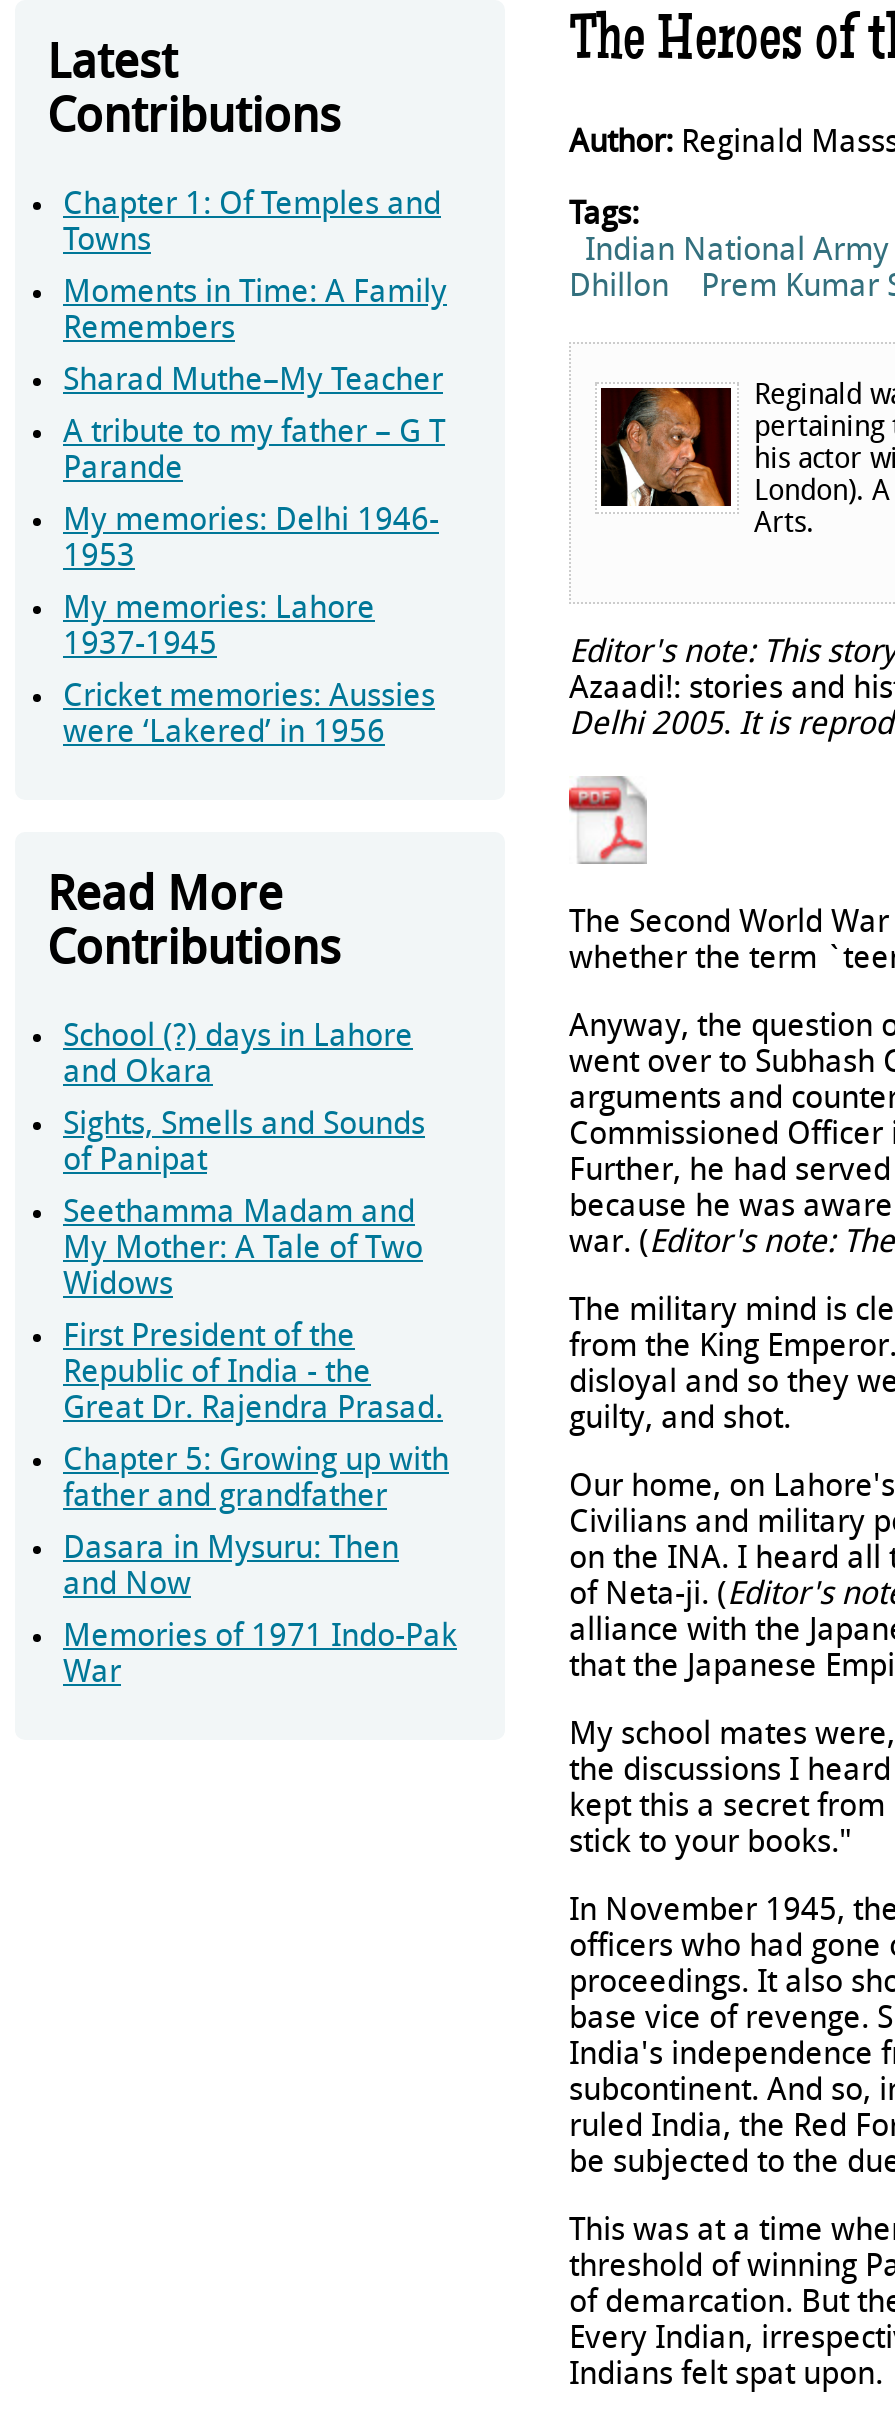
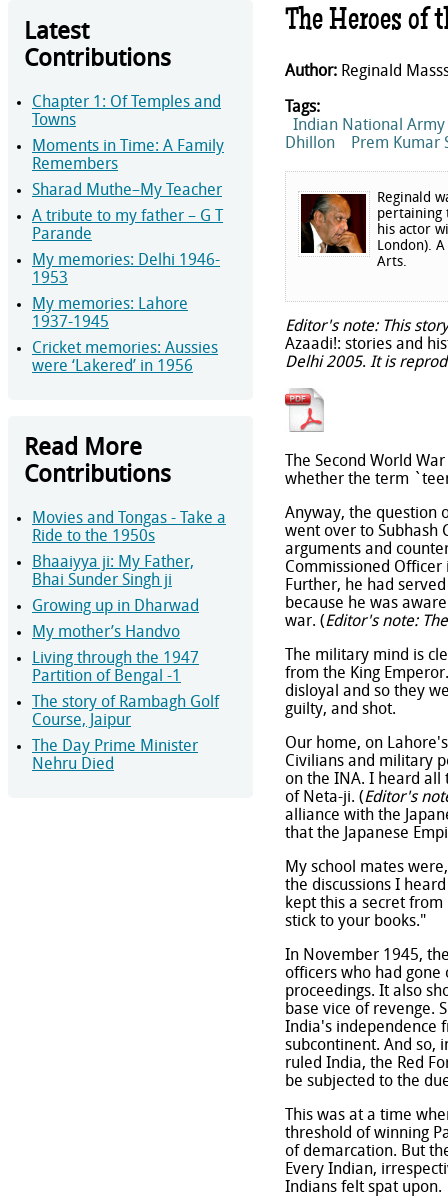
- School (?) days in Lahore
- and Okara
+ Movies and Tongas - Take a
+ Ride to the 1950s

- Sights, Smells and Sounds
- of Panipat
+ Bhaaiyya ji: My Father,
+ Bhai Sunder Singh ji

- Seethamma Madam and
- My Mother: A Tale of Two
- Widows
+ Growing up in Dharwad

- First President of the
- Republic of India - the
- Great Dr. Rajendra Prasad.
+ My mother’s Handvo

- Chapter 5: Growing up with
- father and grandfather
+ Living through the 1947
+ Partition of Bengal -1

- Dasara in Mysuru: Then
- and Now
+ The story of Rambagh Golf
+ Course, Jaipur

- Memories of 1971 Indo-Pak
- War
+ The Day Prime Minister
+ Nehru Died
